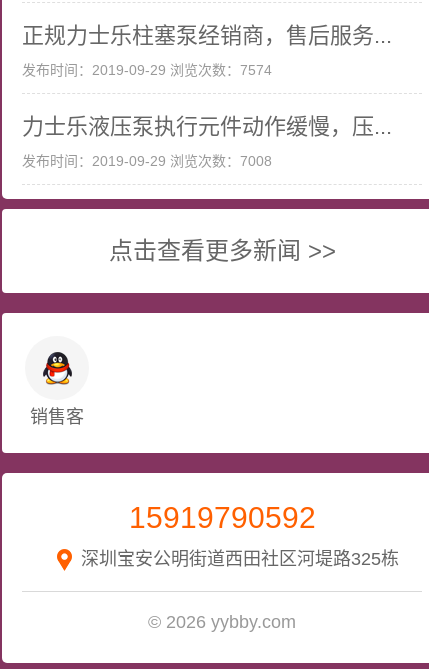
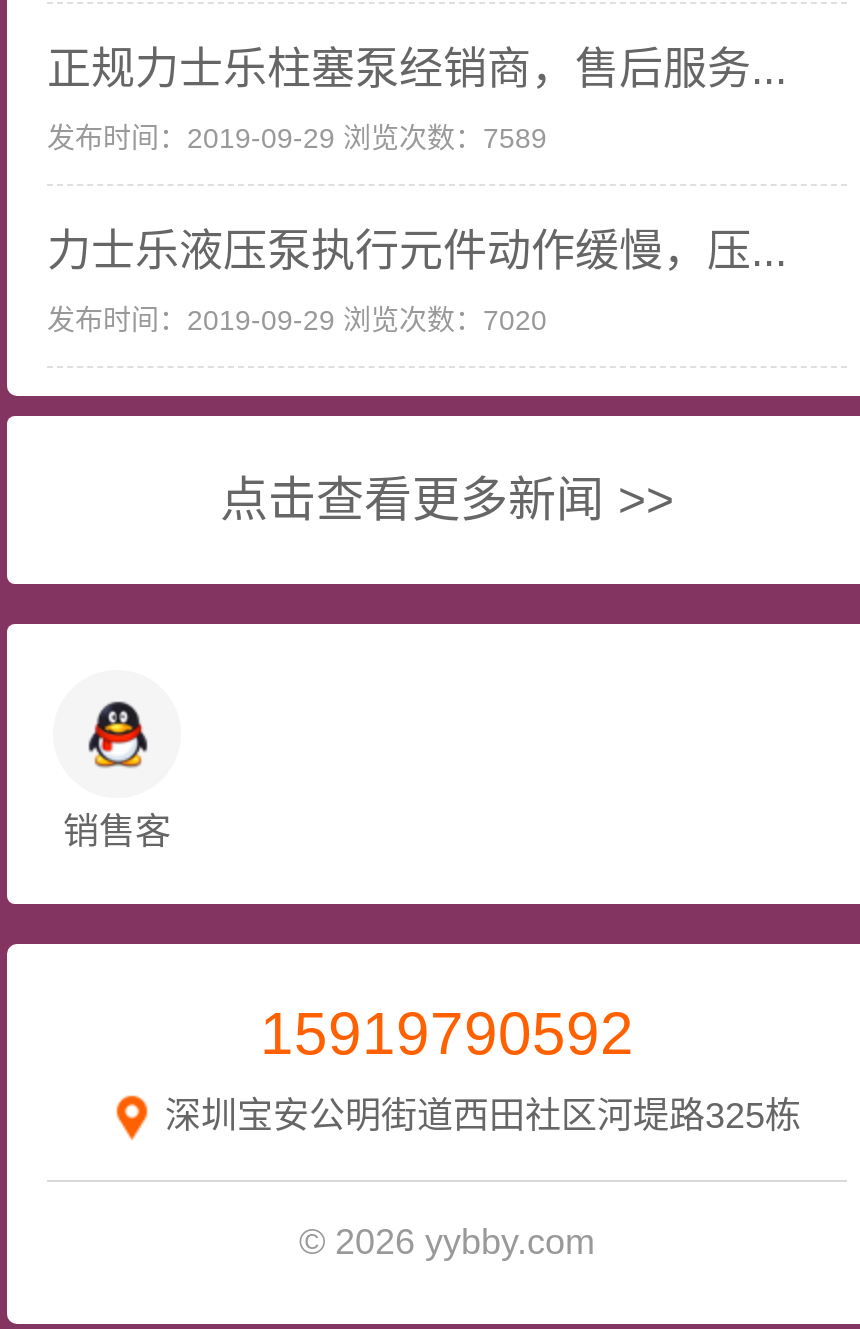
- 发布时间：2019-09-29 浏览次数：7574
+ 发布时间：2019-09-29 浏览次数：7589

- 发布时间：2019-09-29 浏览次数：7008
+ 发布时间：2019-09-29 浏览次数：7020
